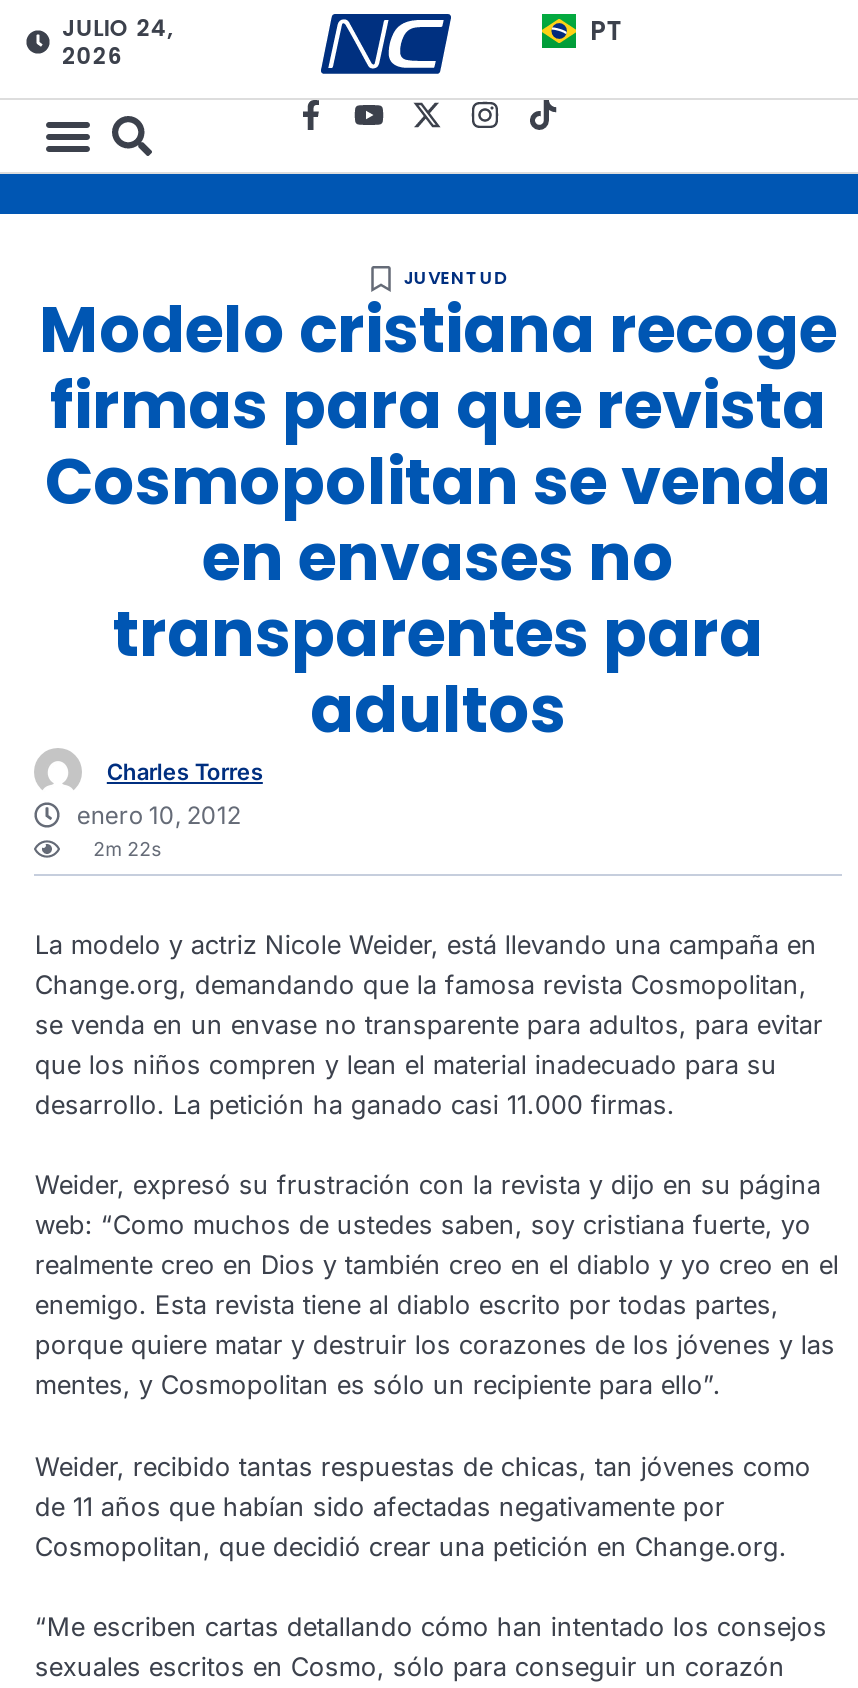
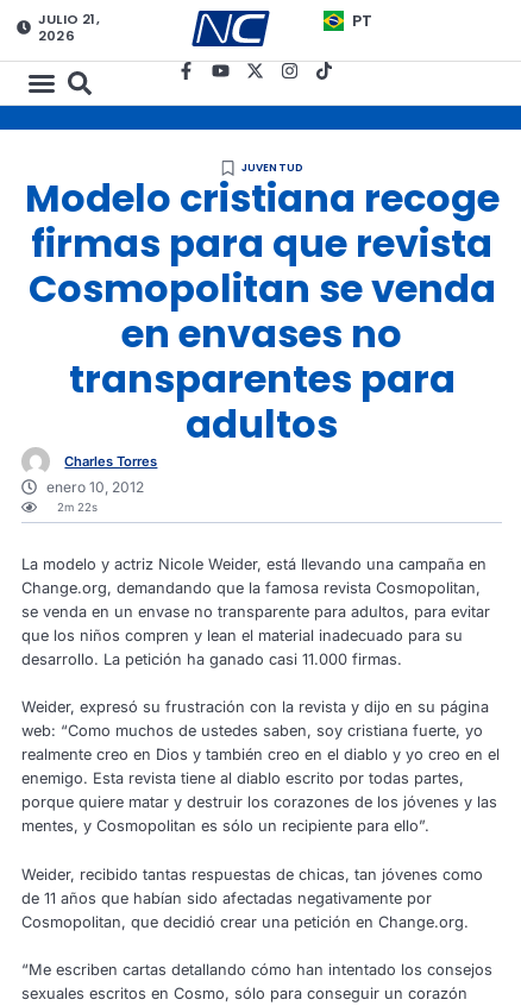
- JULIO 24,
+ JULIO 21,
